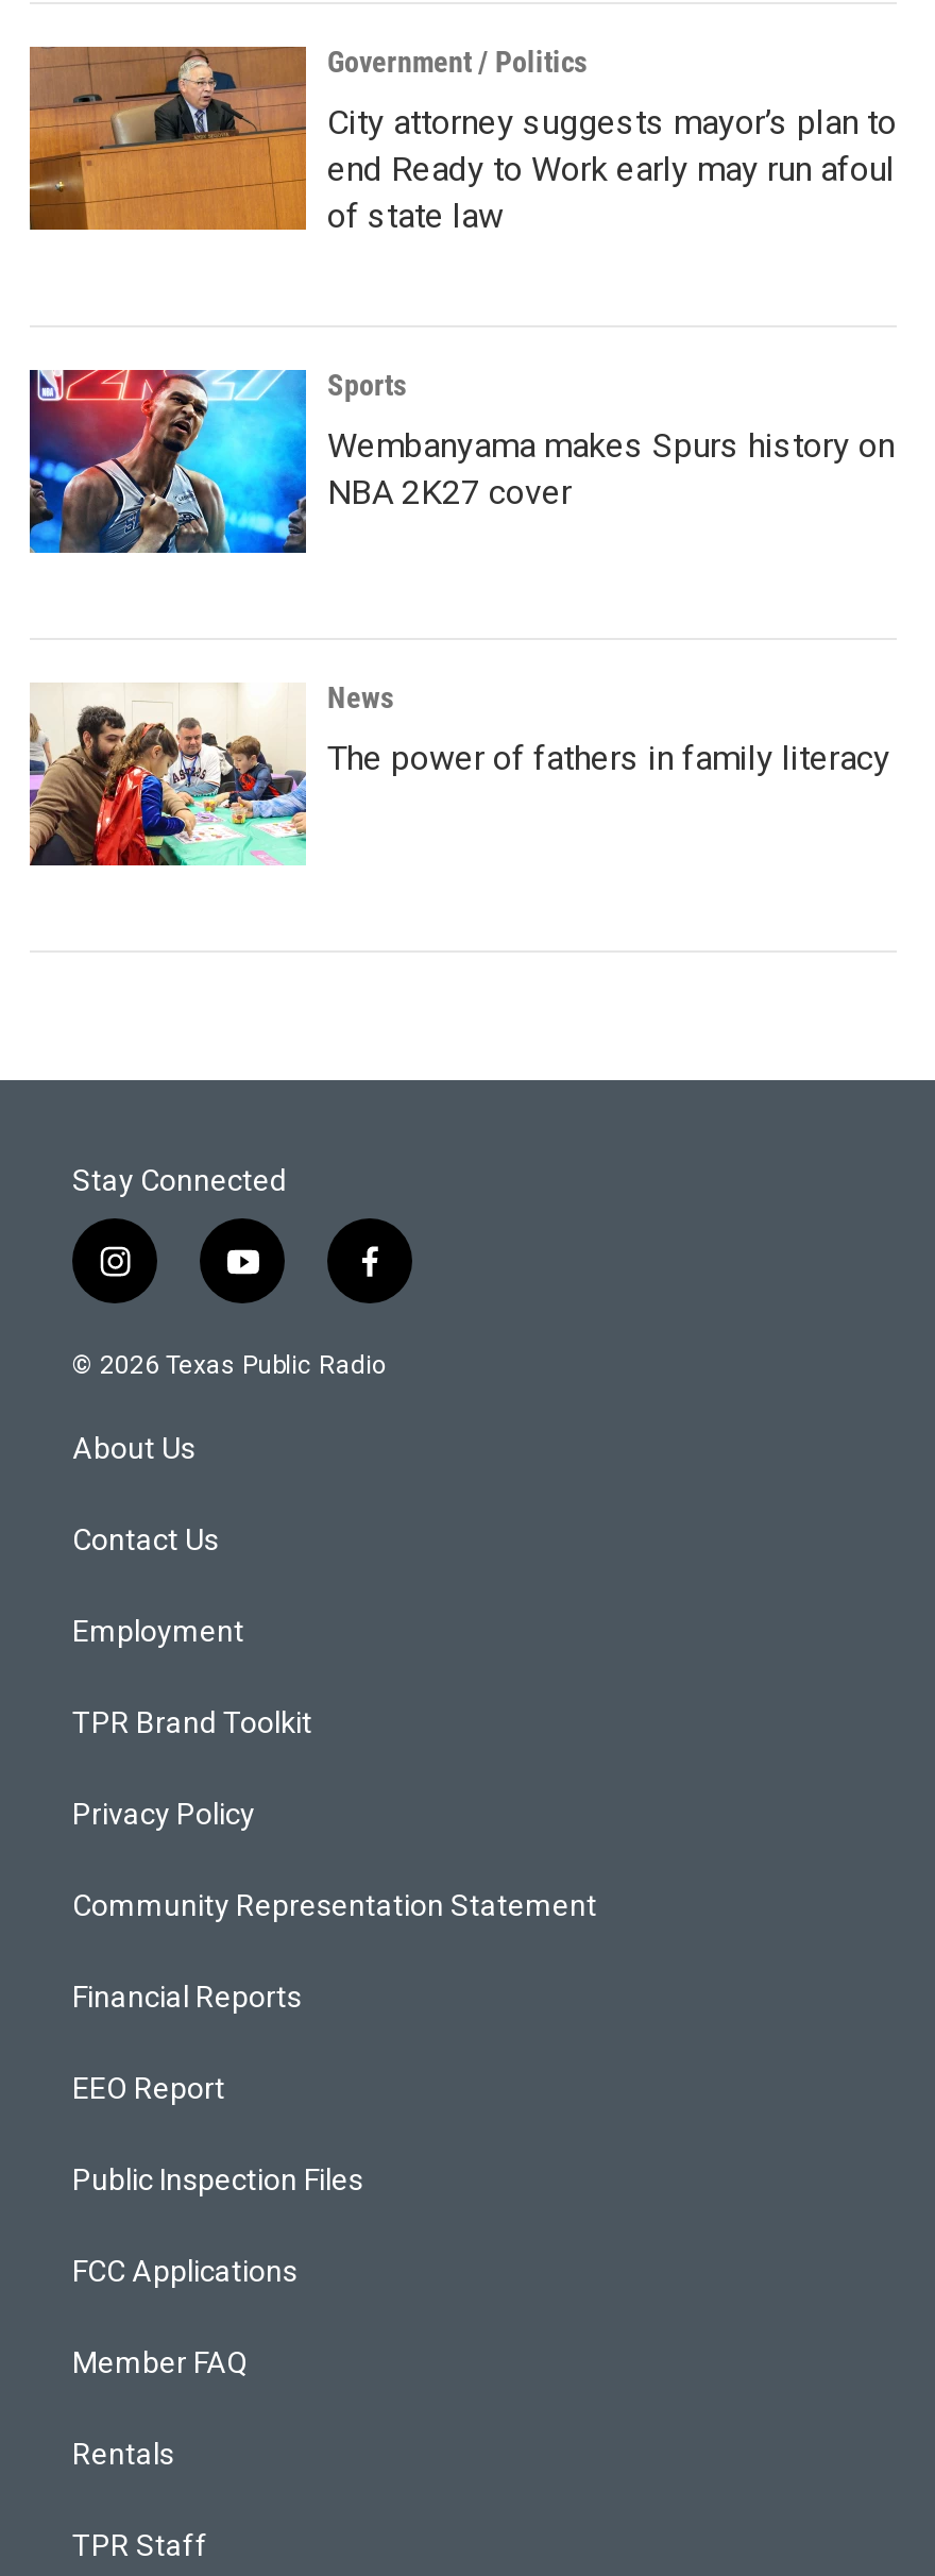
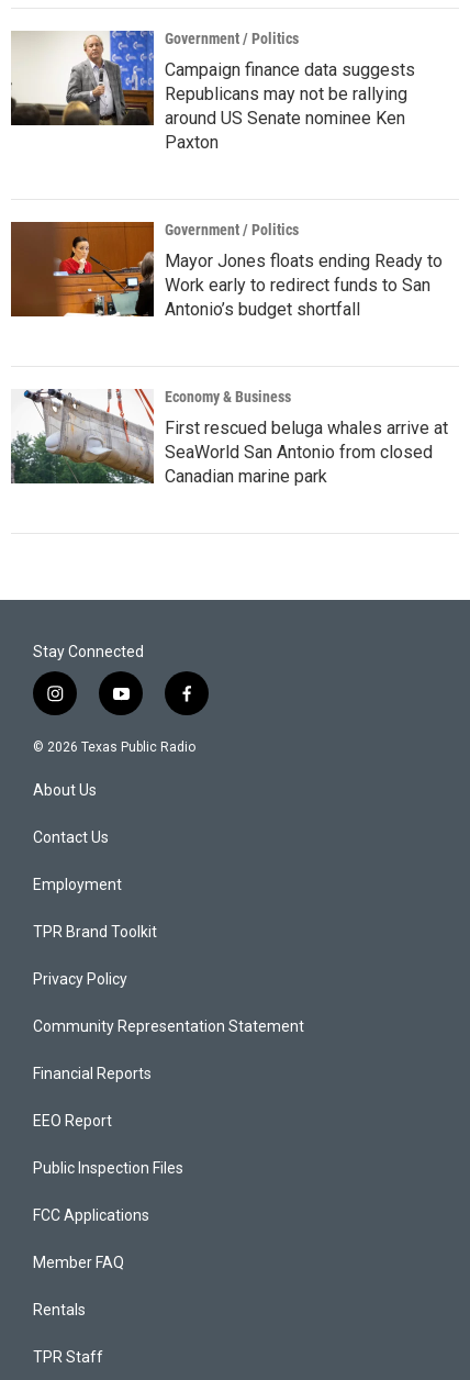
- [image]
- City attorney suggests mayor’s plan to
- end Ready to Work early may run afoul
- of state law
+ [image]
+ Campaign finance data suggests
+ Republicans may not be rallying
+ around US Senate nominee Ken
+ Paxton

- [image]
- Sports
+ [image]
+ Government / Politics

- Wembanyama makes Spurs history on
- NBA 2K27 cover
+ Mayor Jones floats ending Ready to
+ Work early to redirect funds to San
+ Antonio’s budget shortfall

- [image]
- News
+ [image]
+ Economy & Business

- The power of fathers in family literacy
+ First rescued beluga whales arrive at
+ SeaWorld San Antonio from closed
+ Canadian marine park
